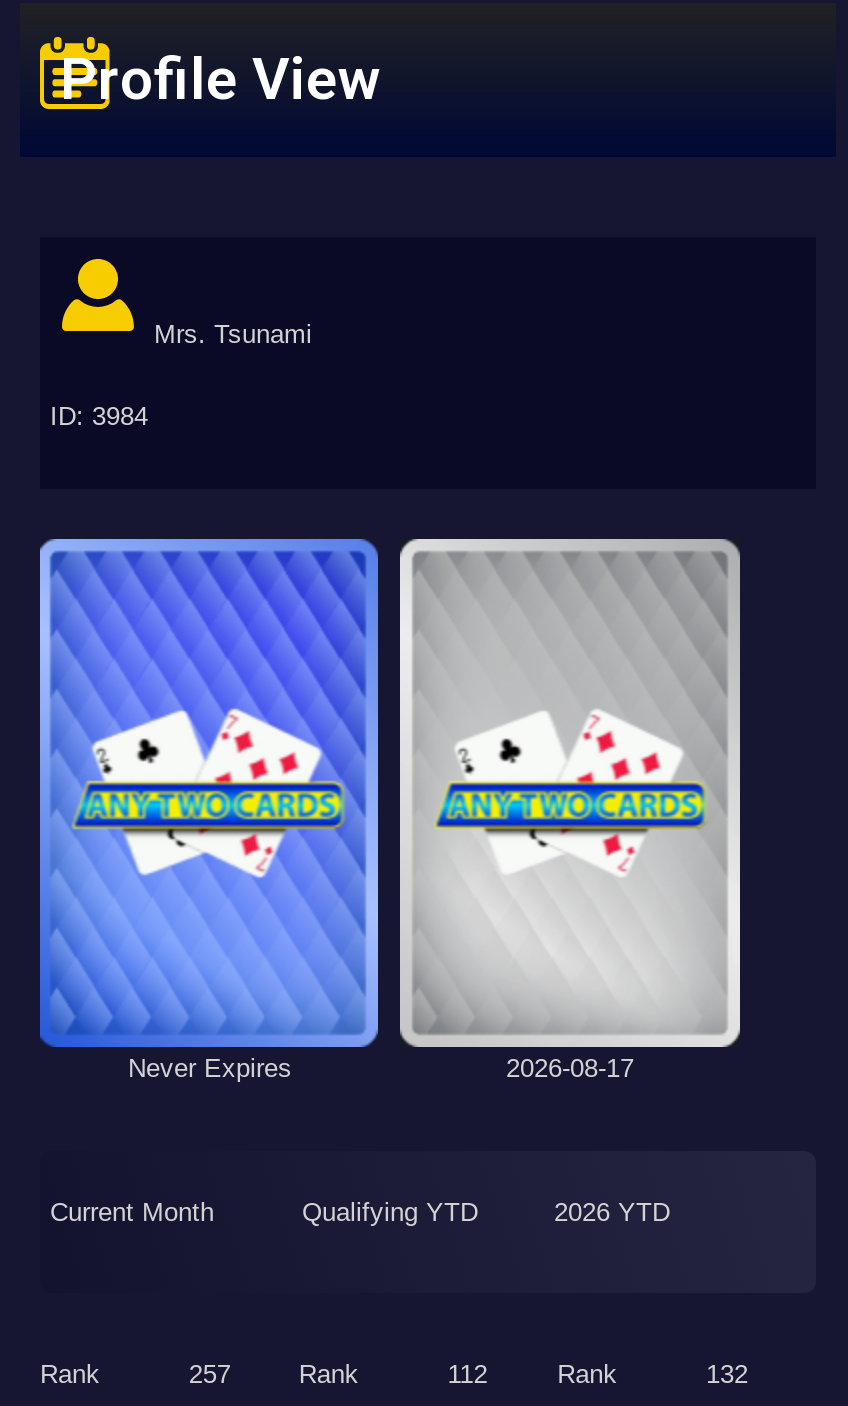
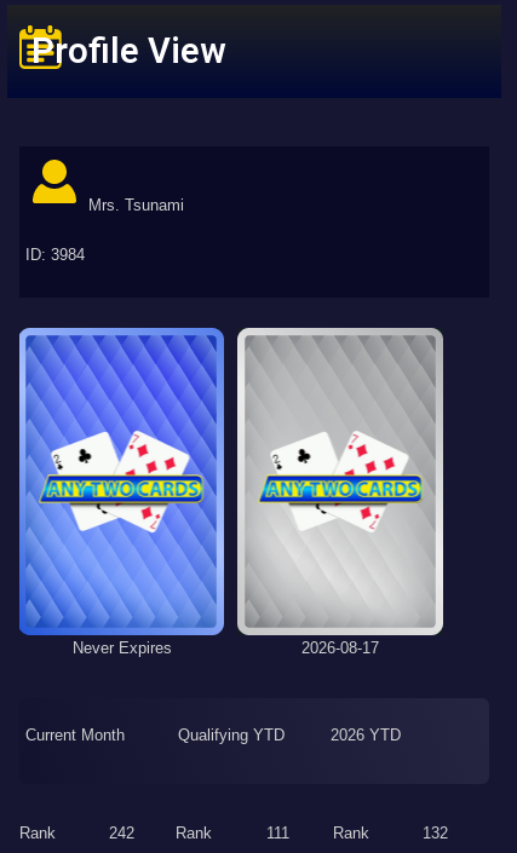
- 257
+ 242

- 112
+ 111
